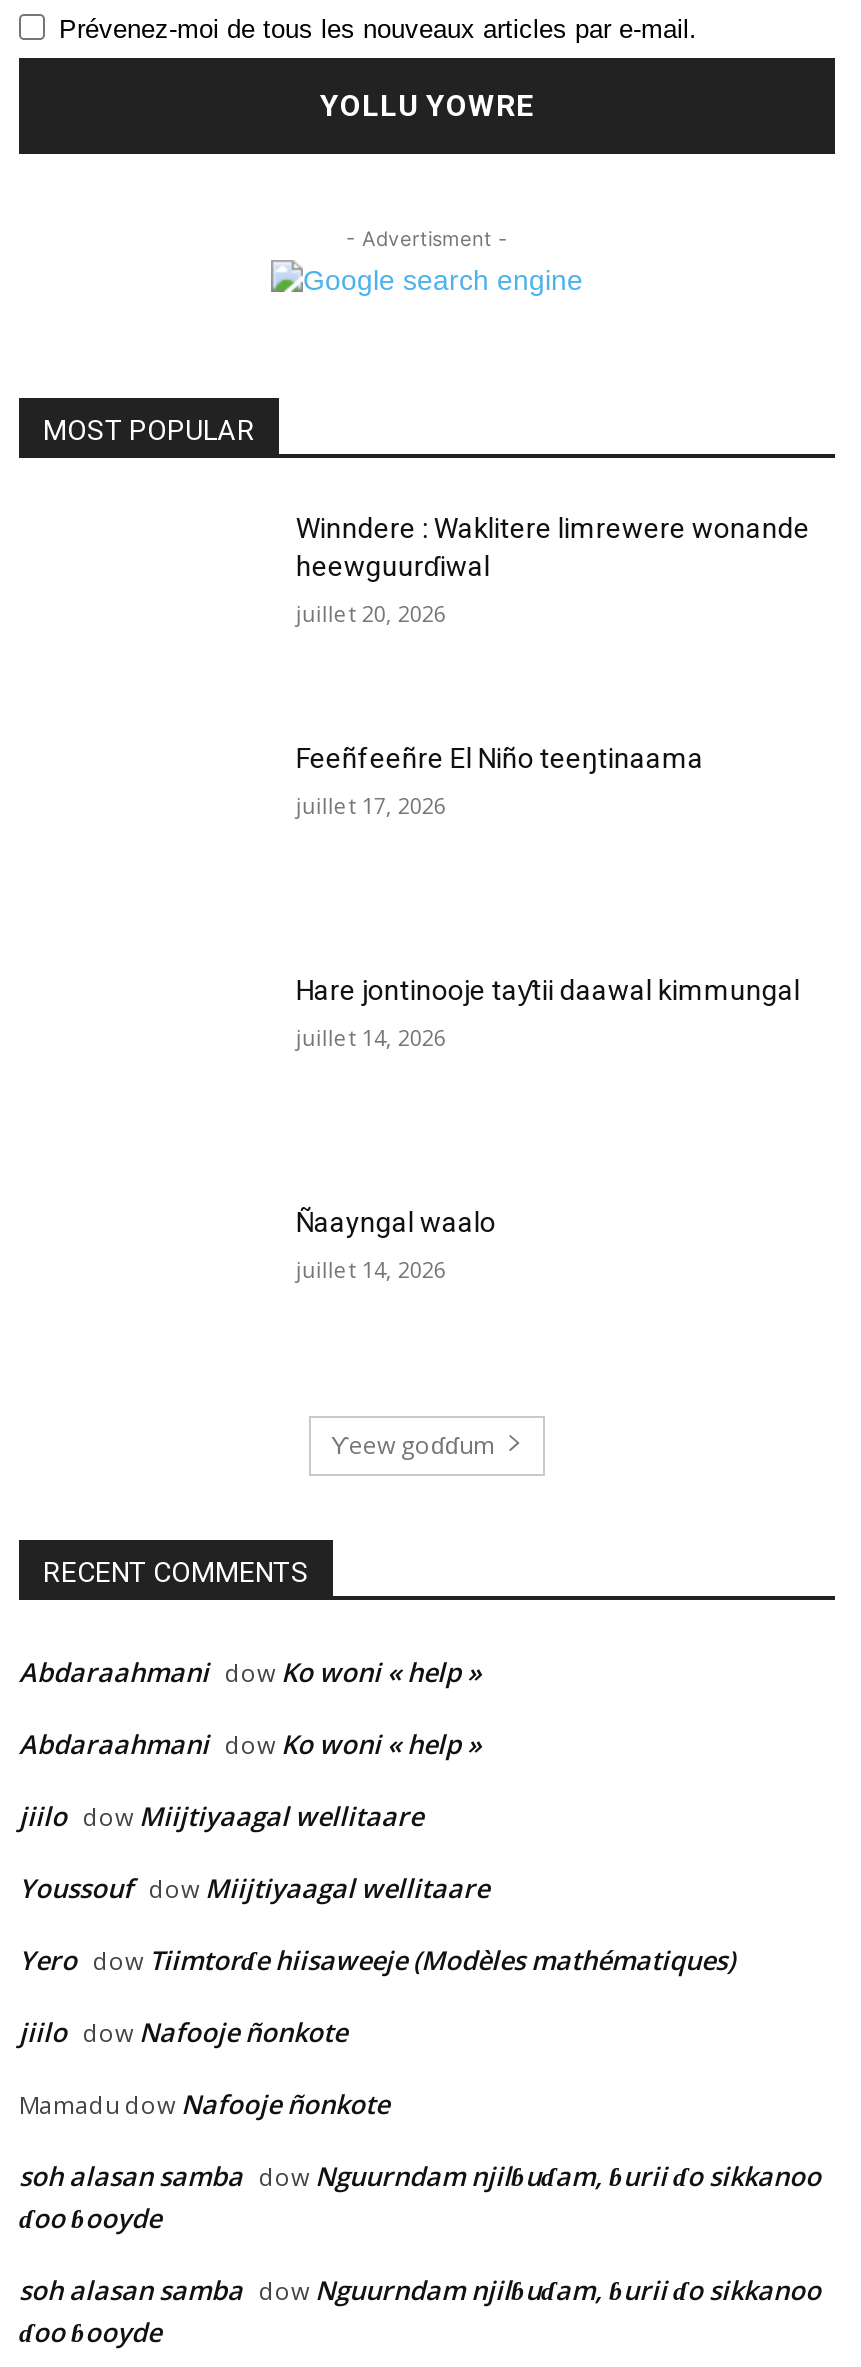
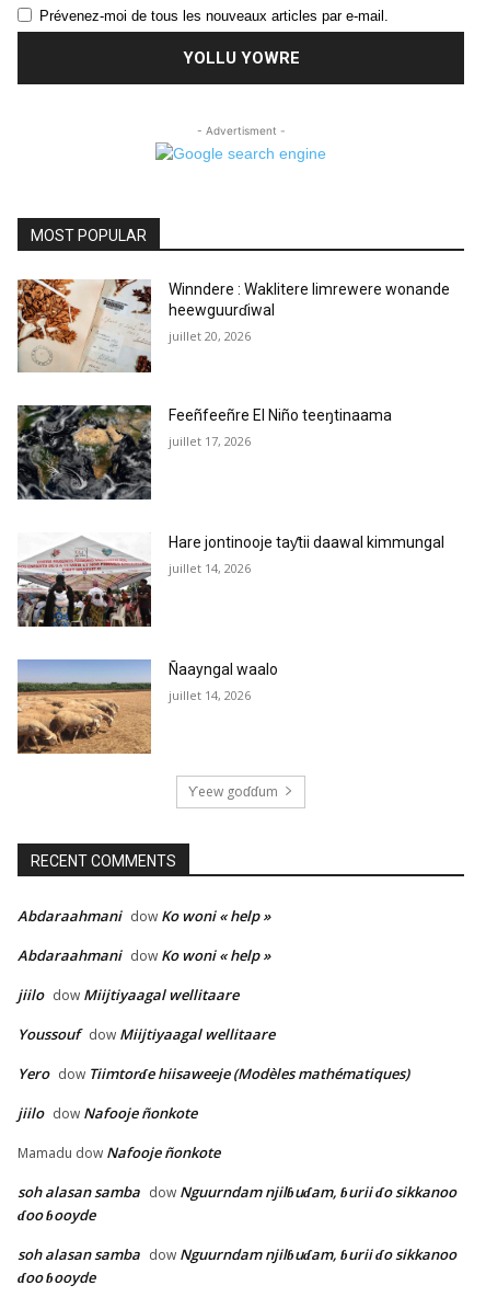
+ [image]

+ [image]

+ [image]

+ [image]
